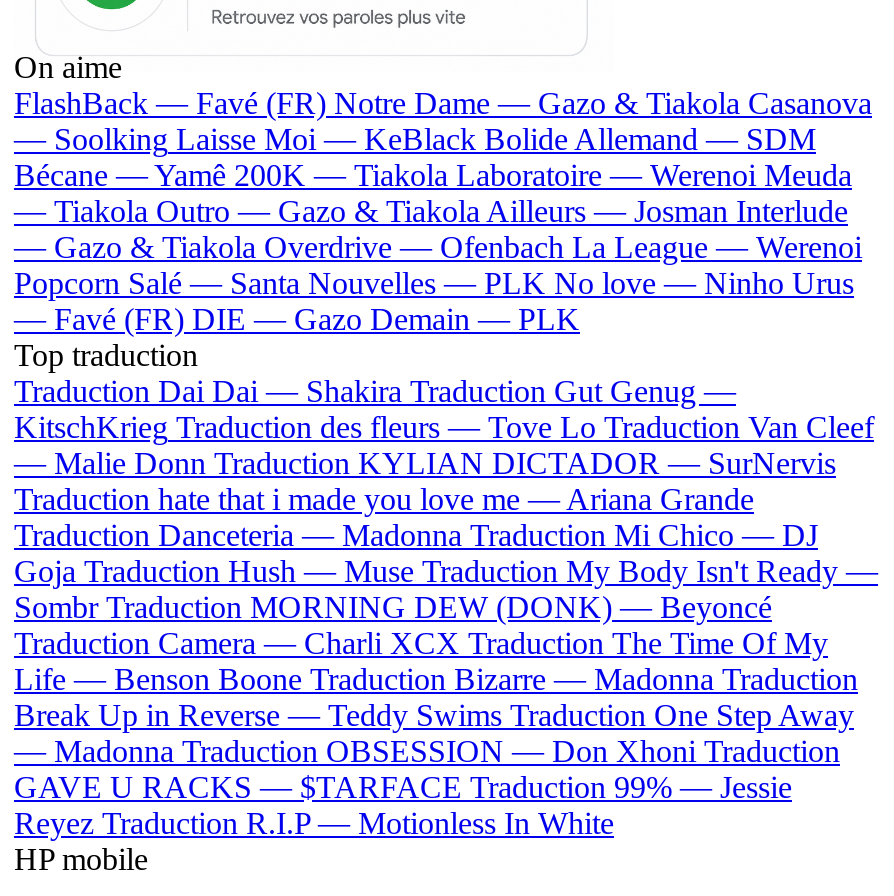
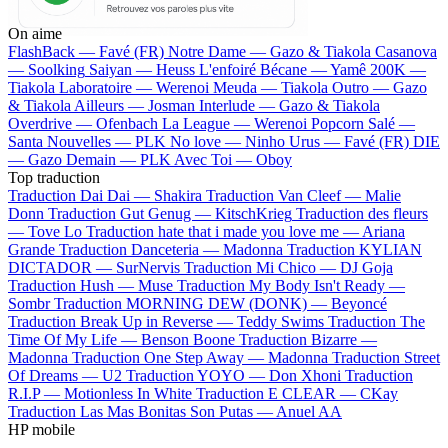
- — Soolking Laisse Moi — KeBlack Bolide Allemand — SDM
- Bécane — Yamê 200K — Tiakola Laboratoire — Werenoi Meuda
- — Tiakola Outro — Gazo & Tiakola Ailleurs — Josman Interlude
- — Gazo & Tiakola Overdrive — Ofenbach La League — Werenoi
- Popcorn Salé — Santa Nouvelles — PLK No love — Ninho Urus
- —Favé (FR) DIE — Gazo Demain — PLK
+ — Soolking Saiyan — Heuss L'enfoiré Bécane — Yamê 200K —
+ Tiakola Laboratoire — Werenoi Meuda — Tiakola Outro — Gazo
+ & Tiakola Ailleurs — Josman Interlude — Gazo & Tiakola
+ Overdrive — Ofenbach La League — Werenoi Popcorn Salé —
+ Santa Nouvelles — PLK No love — Ninho Urus — Favé (FR) DIE
+ — Gazo Demain — PLK Avec Toi — Oboy

- Traduction Dai Dai — Shakira Traduction Gut Genug —
- KitschKrieg Traduction des fleurs — Tove Lo Traduction Van Cleef
- — Malie Donn Traduction KYLIAN DICTADOR — SurNervis
- Traduction hate that i made you love me — Ariana Grande
- Traduction Danceteria — Madonna Traduction Mi Chico — DJ
- Goja Traduction Hush — Muse Traduction My Body Isn't Ready —
+ Traduction Dai Dai — Shakira Traduction Van Cleef — Malie
+ Donn Traduction Gut Genug — KitschKrieg Traduction des fleurs
+ — Tove Lo Traduction hate that i made you love me — Ariana
+ Grande Traduction Danceteria — Madonna Traduction KYLIAN
+ DICTADOR — SurNervis Traduction Mi Chico — DJ Goja
+ Traduction Hush — Muse Traduction My Body Isn't Ready —

- Traduction Camera — Charli XCX Traduction The Time Of My
- Life — Benson Boone Traduction Bizarre — Madonna Traduction
- Break Up in Reverse — Teddy Swims Traduction One Step Away
- — Madonna Traduction OBSESSION — Don Xhoni Traduction
- GAVE U RACKS — $TARFACE Traduction 99% — Jessie
- Reyez Traduction R.I.P — Motionless In White
+ Traduction Break Up in Reverse — Teddy Swims Traduction The
+ Time Of My Life — Benson Boone Traduction Bizarre —
+ Madonna Traduction One Step Away — Madonna Traduction Street
+ Of Dreams — U2 Traduction YOYO — Don Xhoni Traduction
+ R.I.P — Motionless In White Traduction E CLEAR — CKay
+ Traduction Las Mas Bonitas Son Putas — Anuel AA
